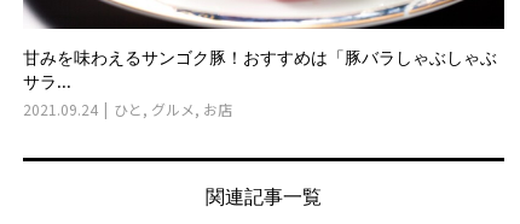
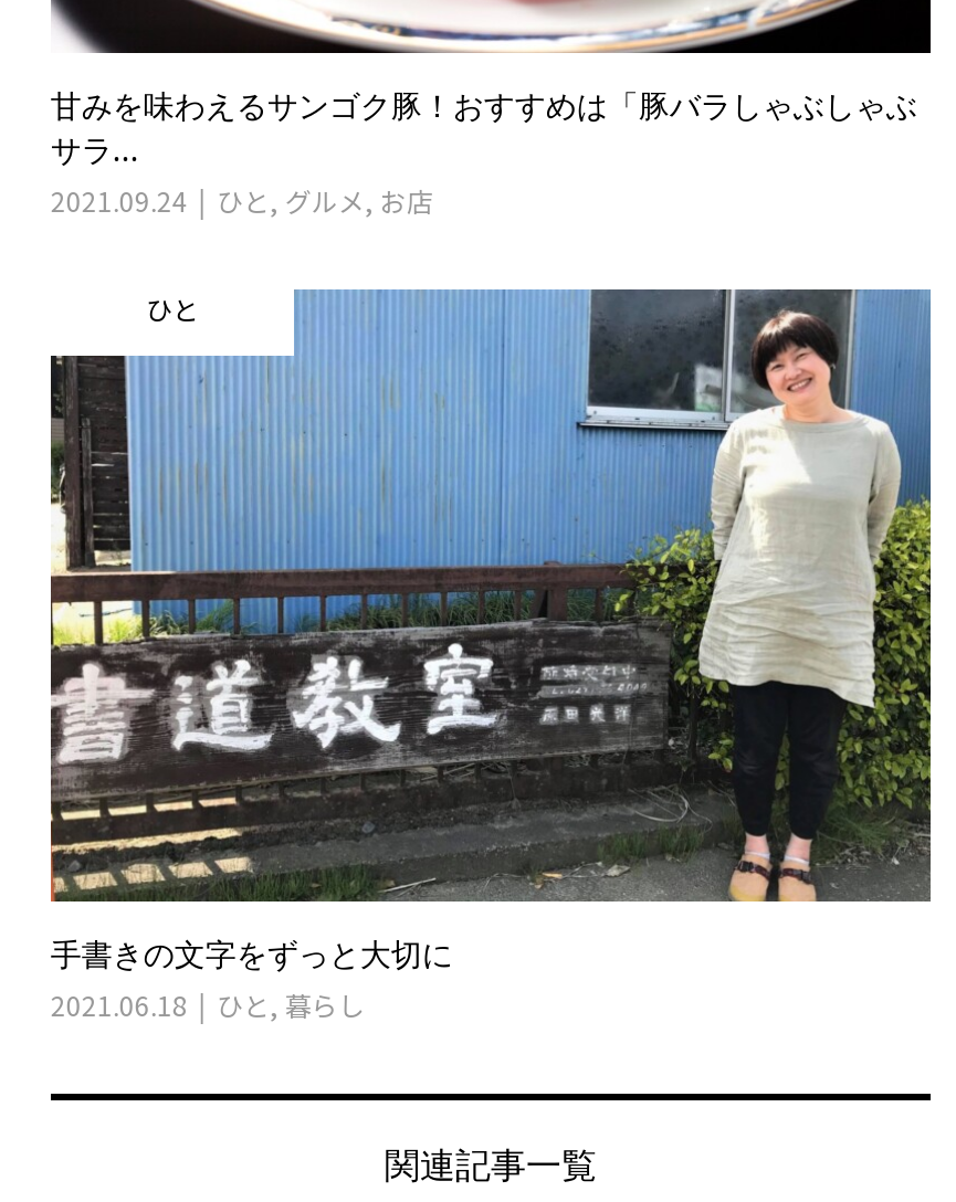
+ [image]
+ ひと

+ 手書きの文字をずっと大切に
+ 2021.06.18
+ ひと,暮らし
